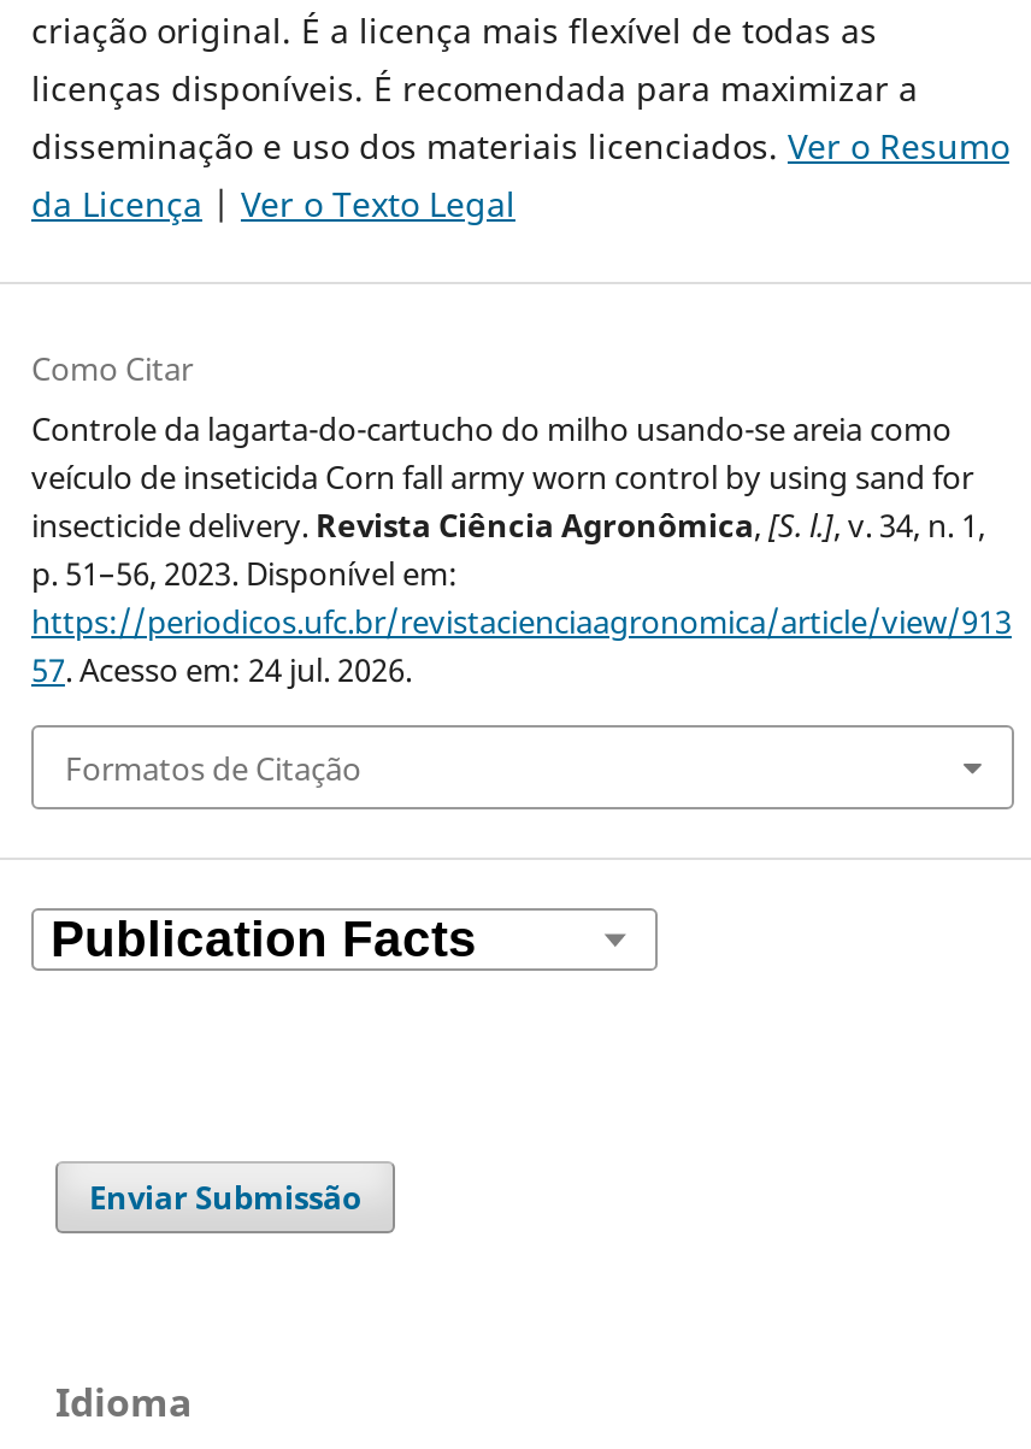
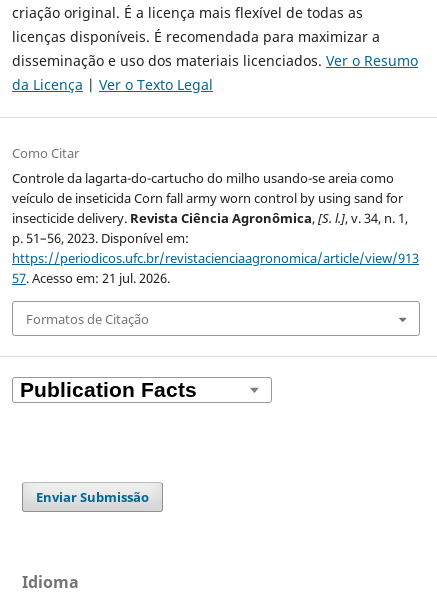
- 57. Acesso em: 24 jul. 2026.
+ 57. Acesso em: 21 jul. 2026.
